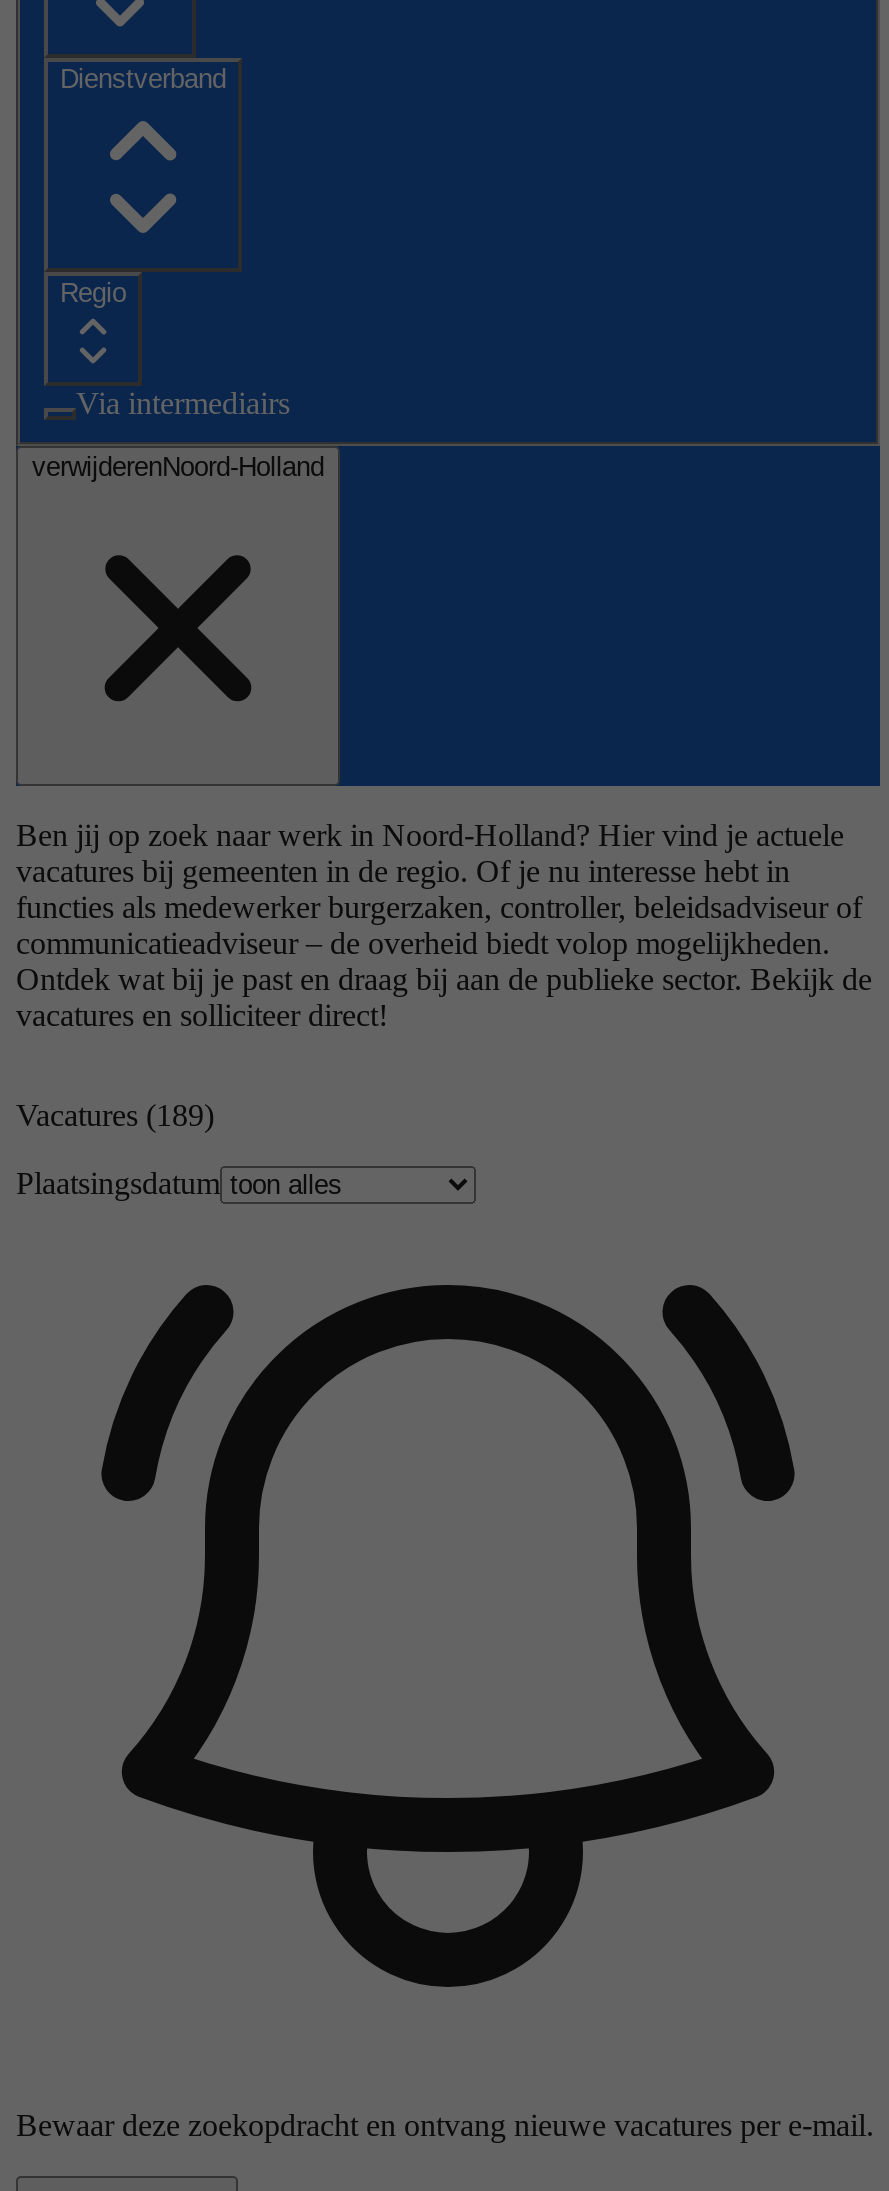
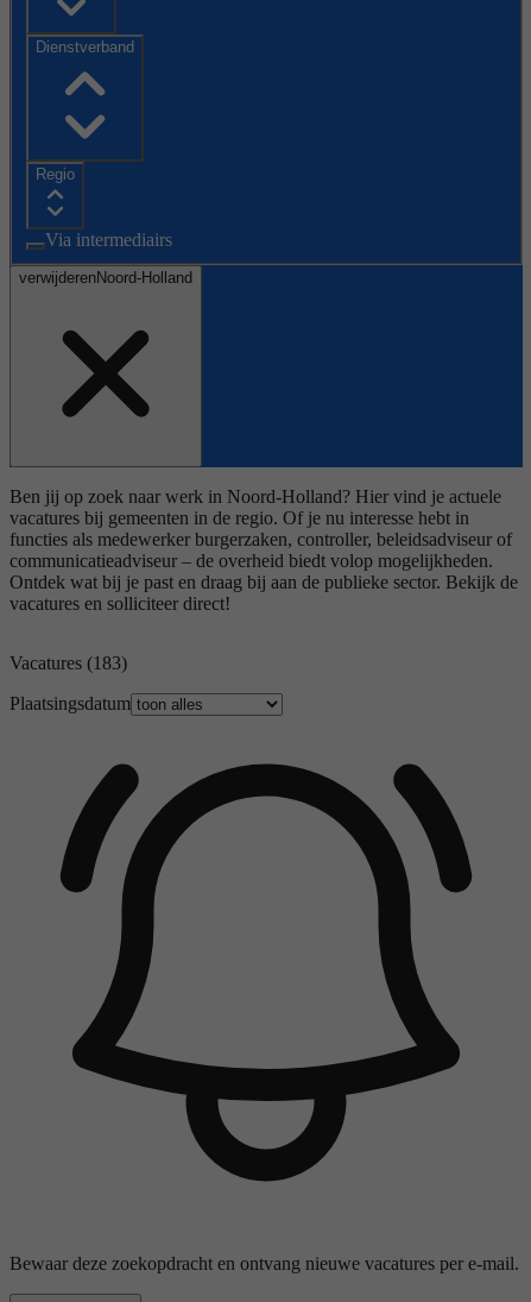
- Vacatures (189)
+ Vacatures (183)
